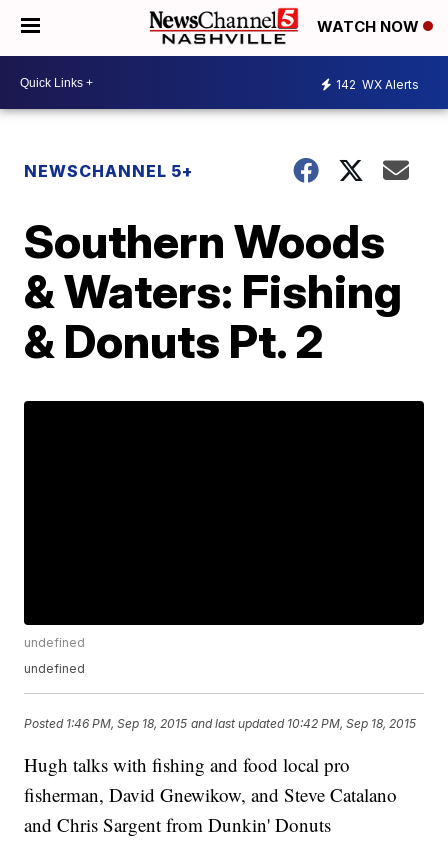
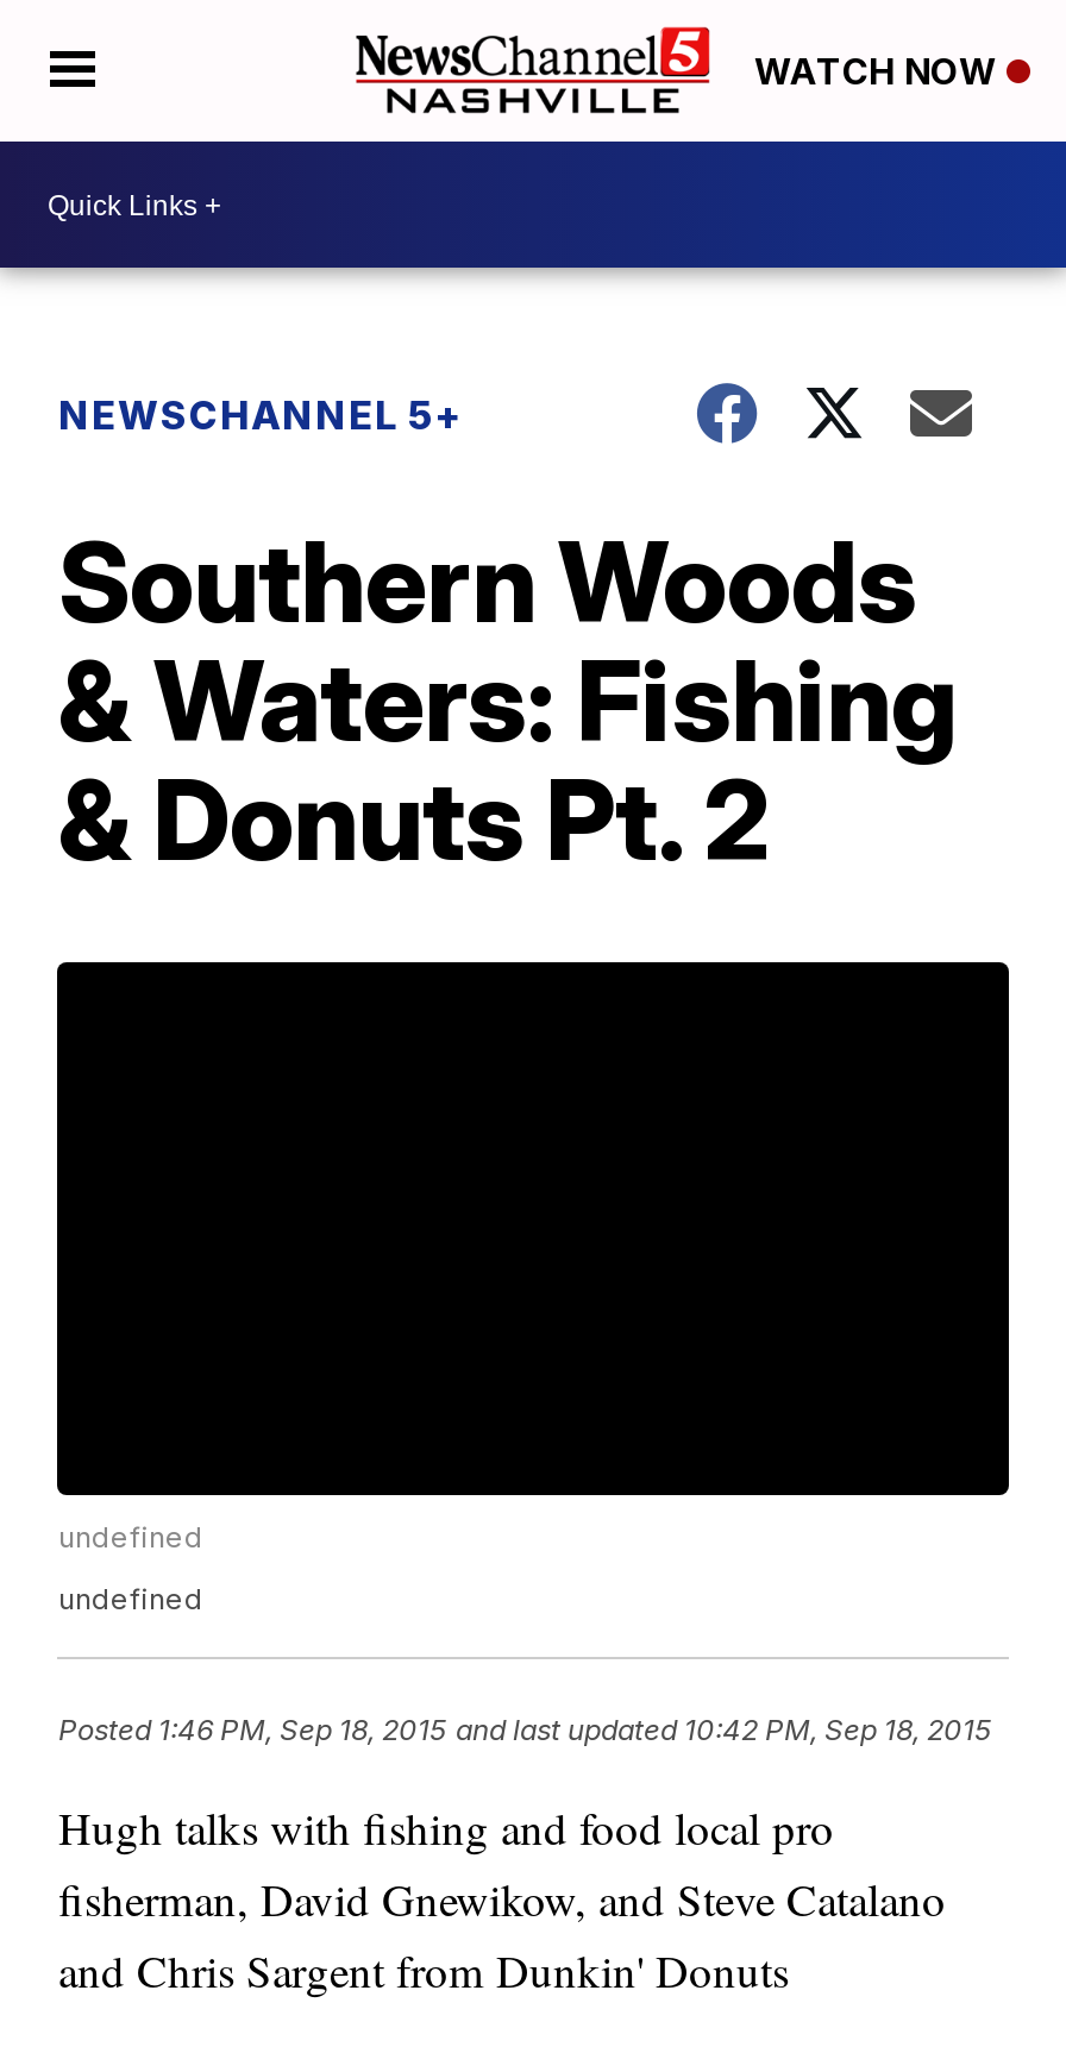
- 142 WX Alerts
